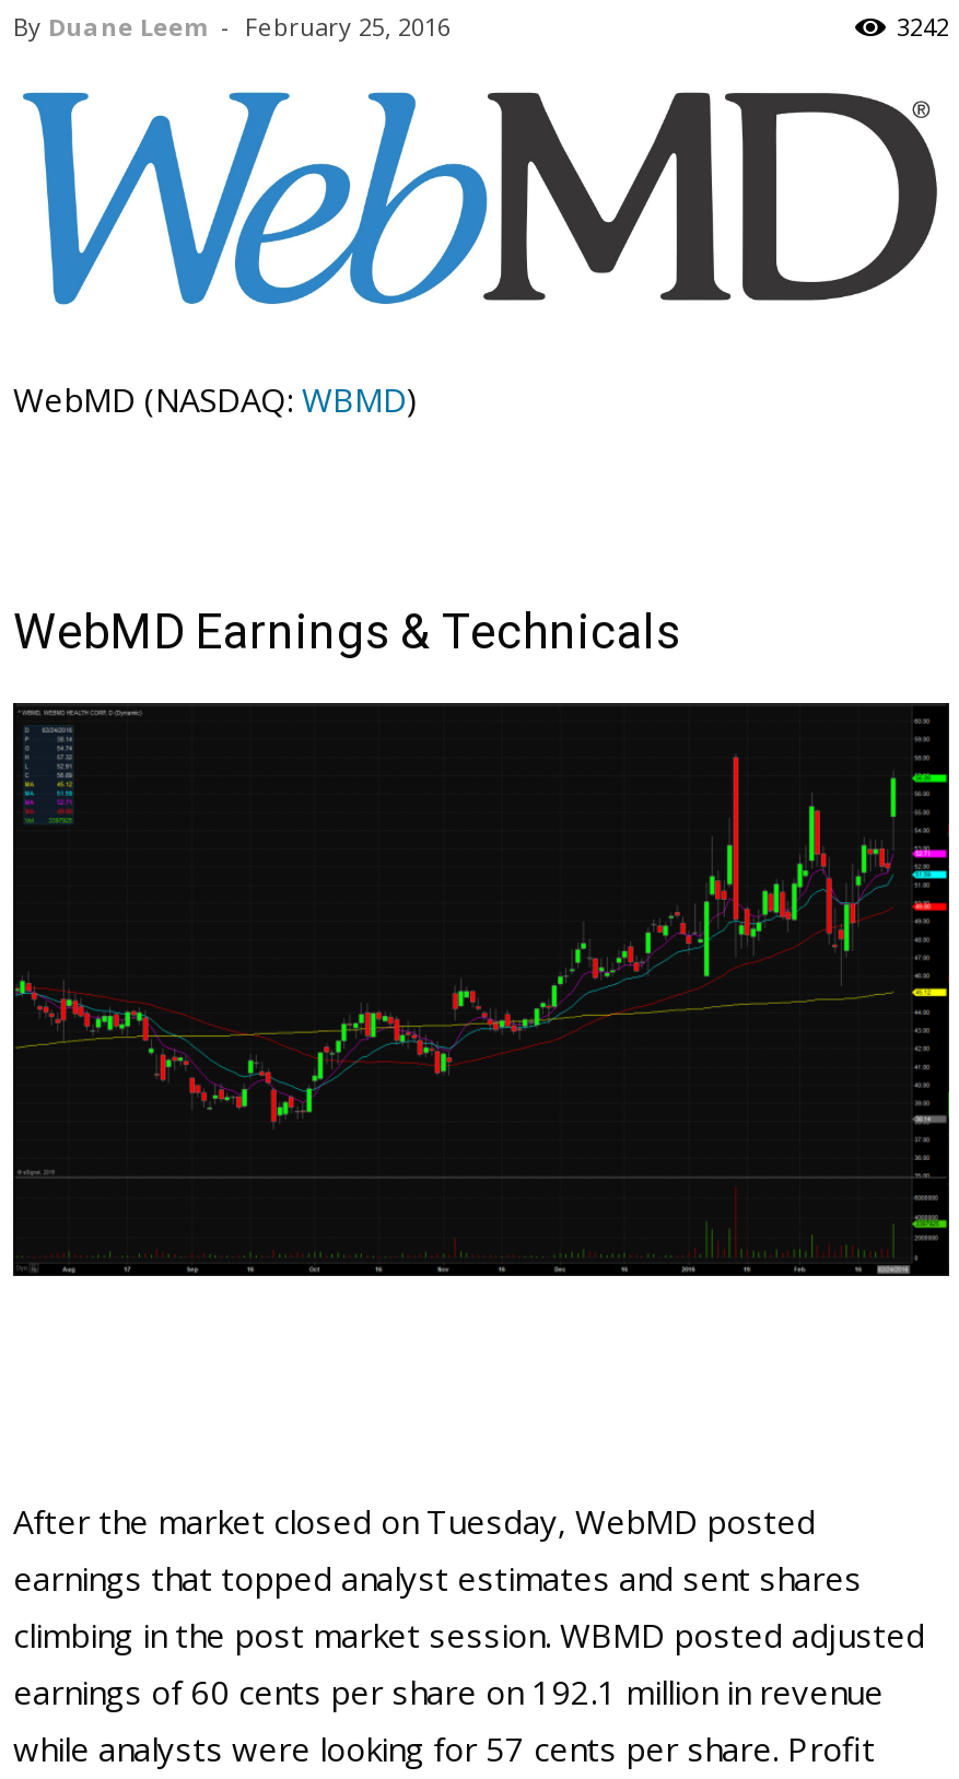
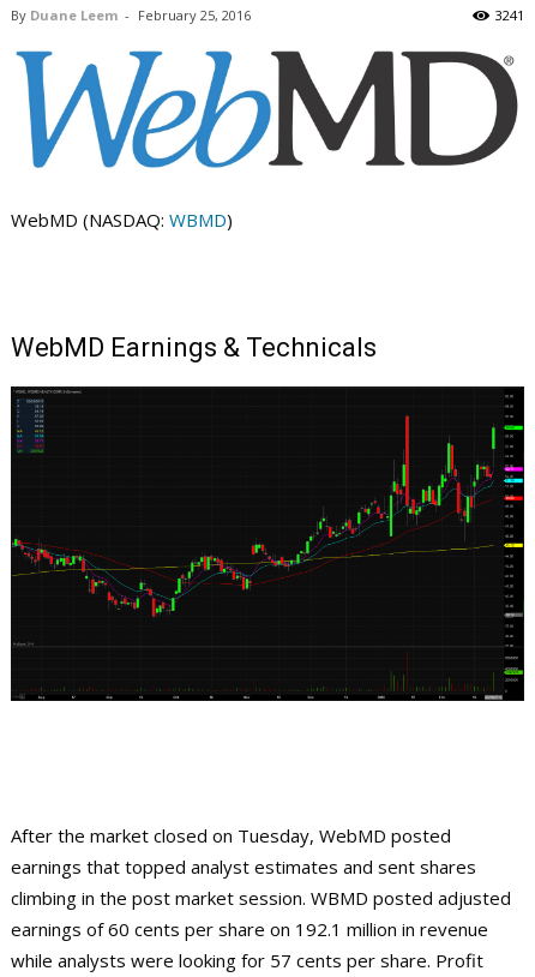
- 3242
+ 3241
